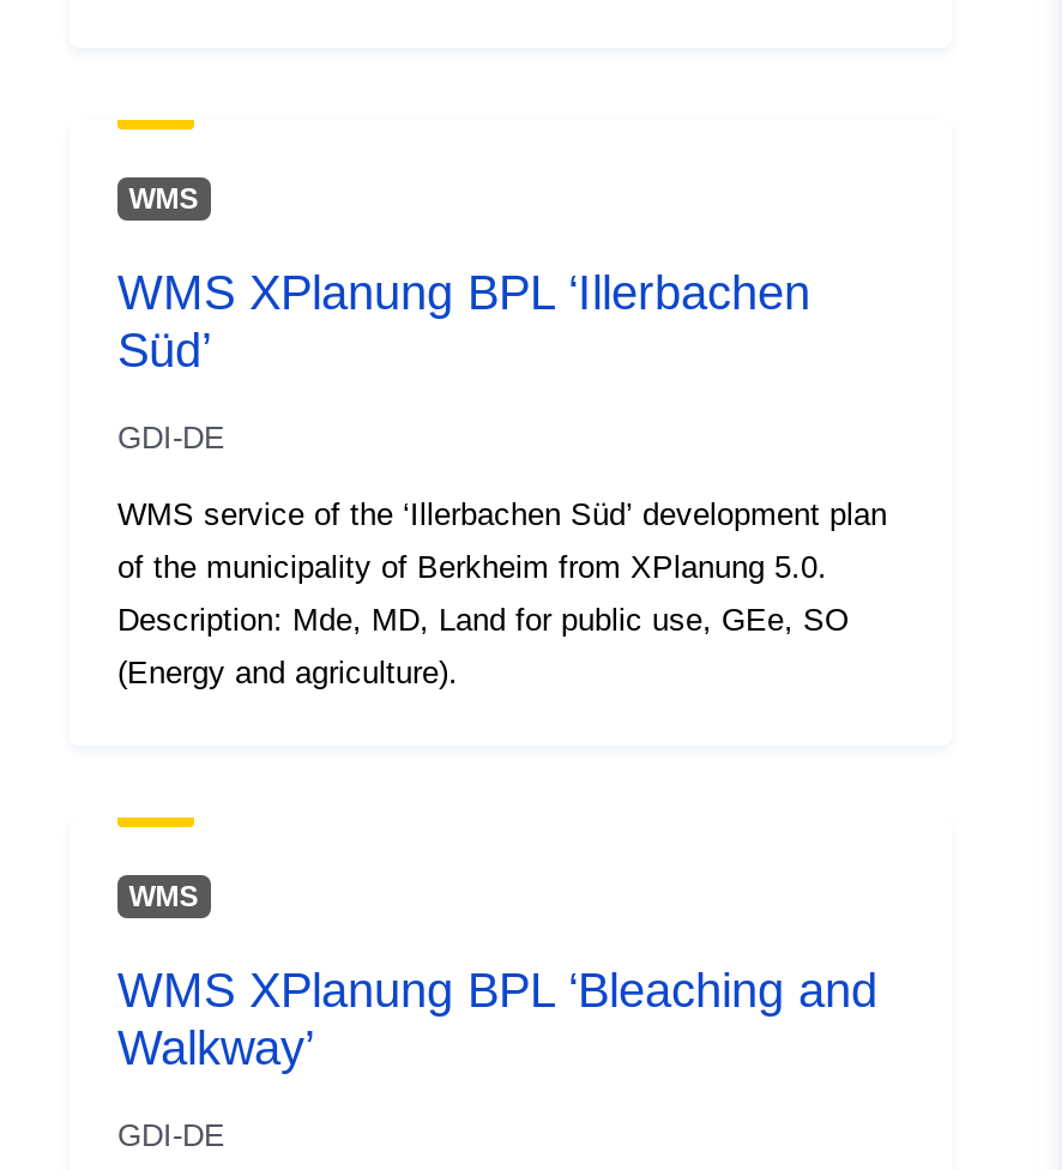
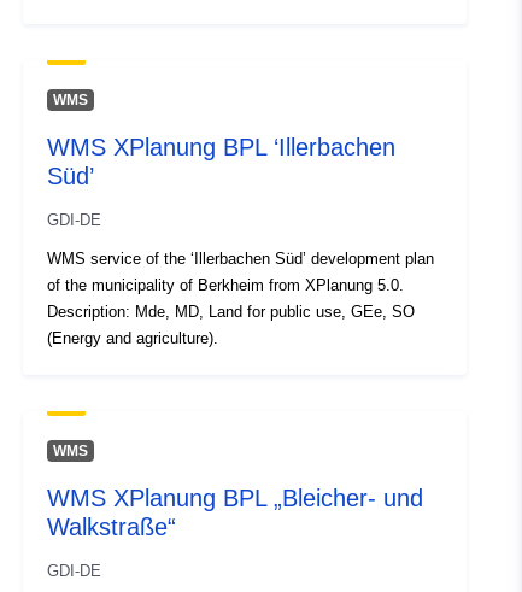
- WMS XPlanung BPL ‘Bleaching and
- Walkway’
+ WMS XPlanung BPL „Bleicher- und
+ Walkstraße“
